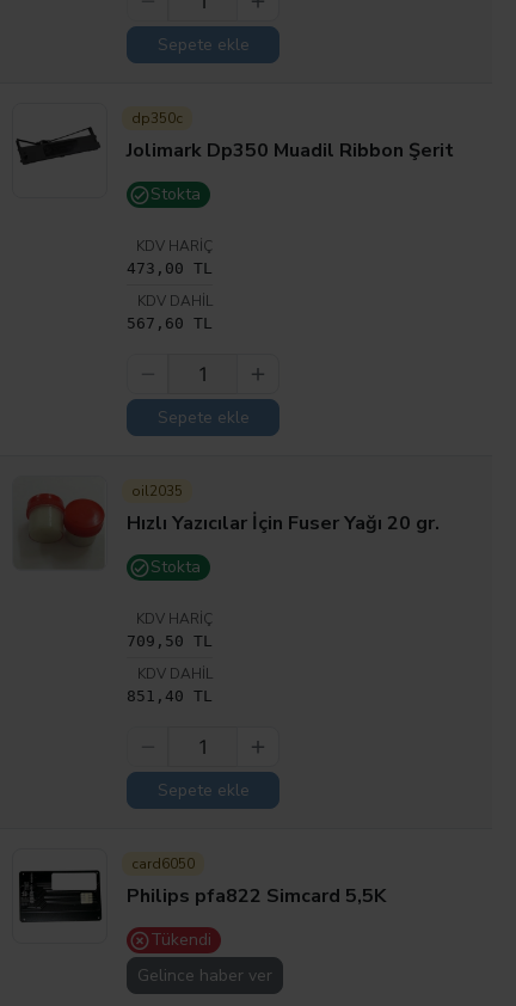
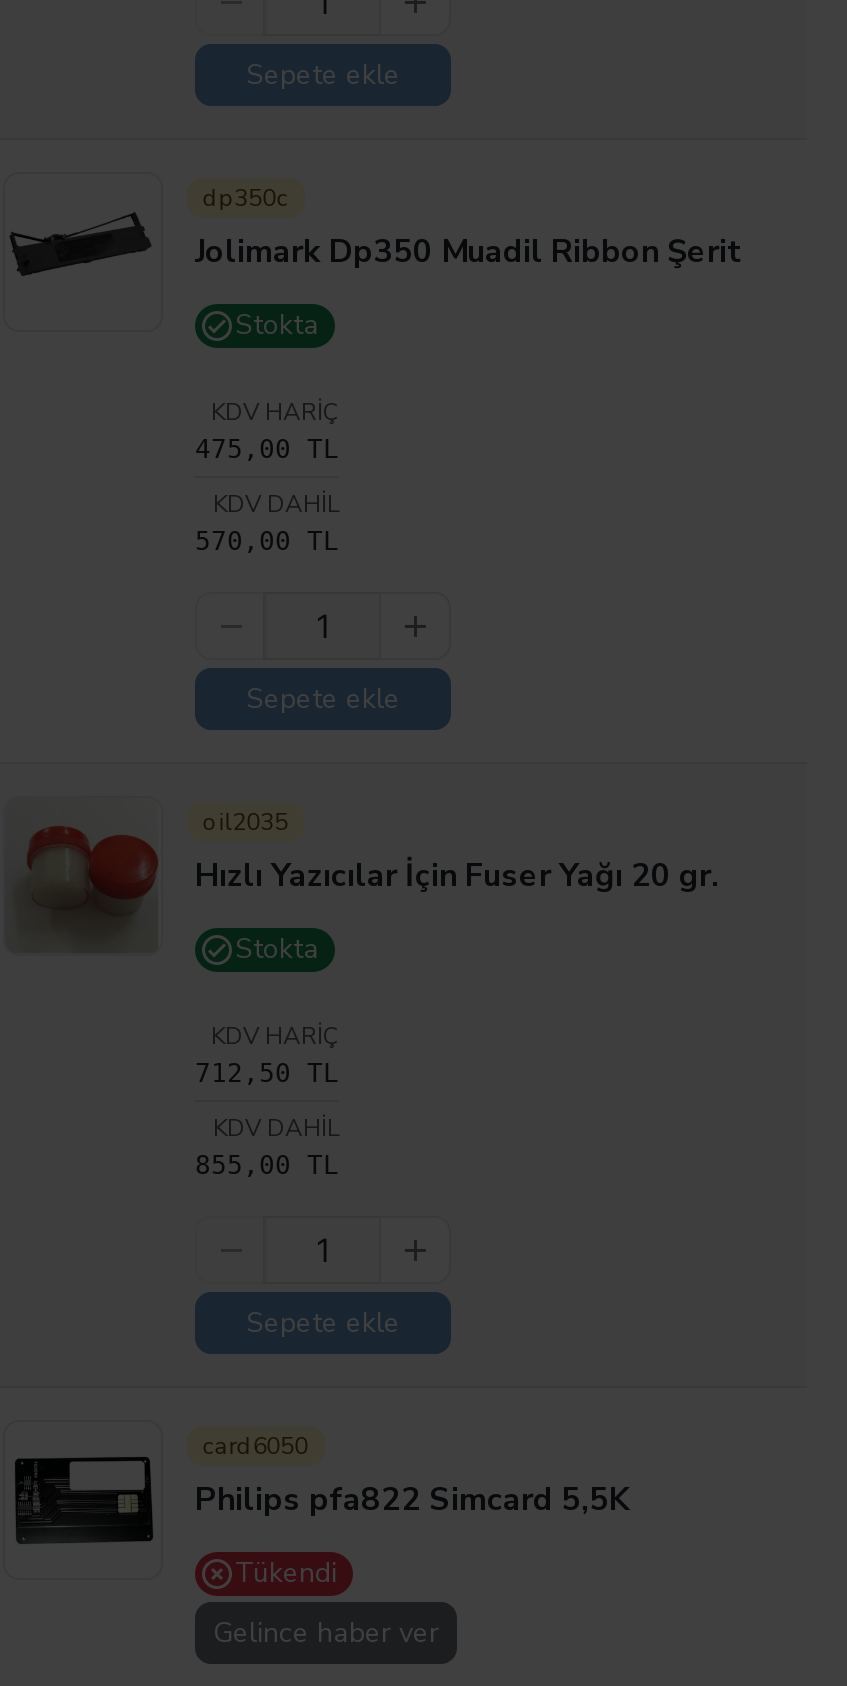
- 473,00 TL
+ 475,00 TL

- 567,60 TL
+ 570,00 TL

- 709,50 TL
+ 712,50 TL

- 851,40 TL
+ 855,00 TL
